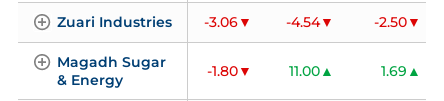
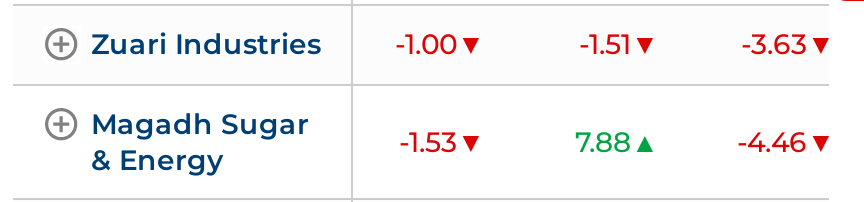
- -3.06
+ -1.00

- -4.54
+ -1.51

- -2.50
+ -3.63

- -1.80
+ -1.53

- 11.00
+ 7.88

- 1.69
+ -4.46
